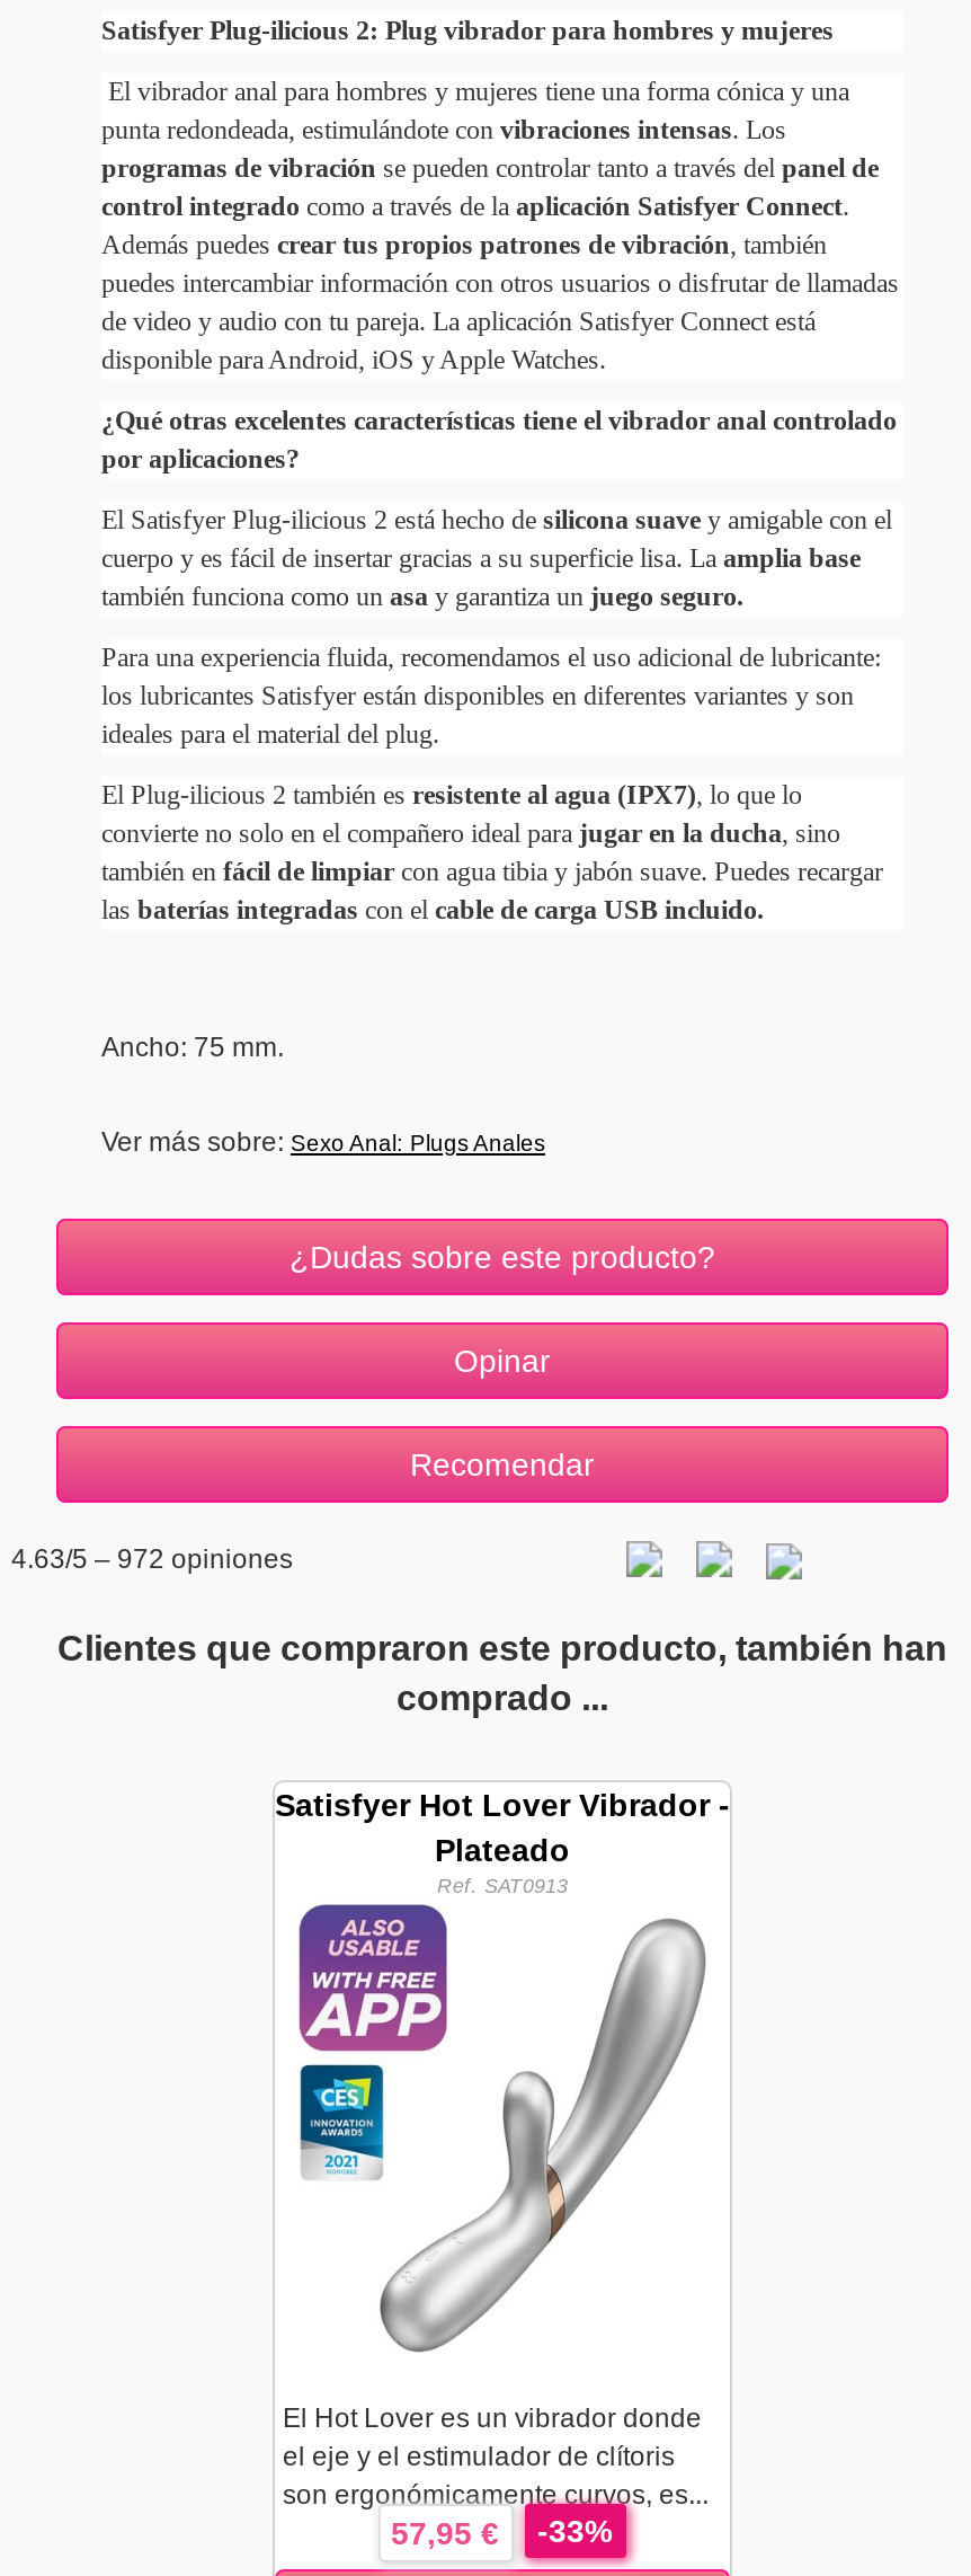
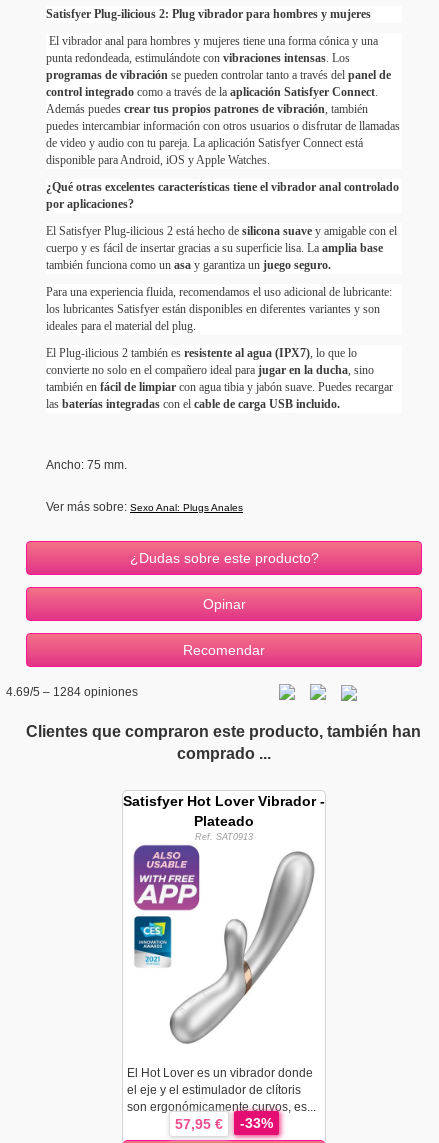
- 4.63/5 – 972 opiniones
+ 4.69/5 – 1284 opiniones
